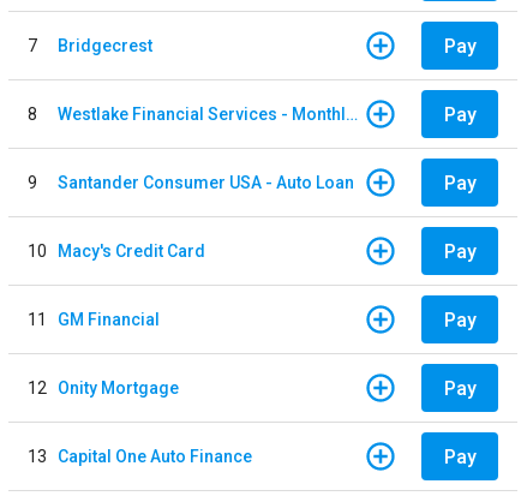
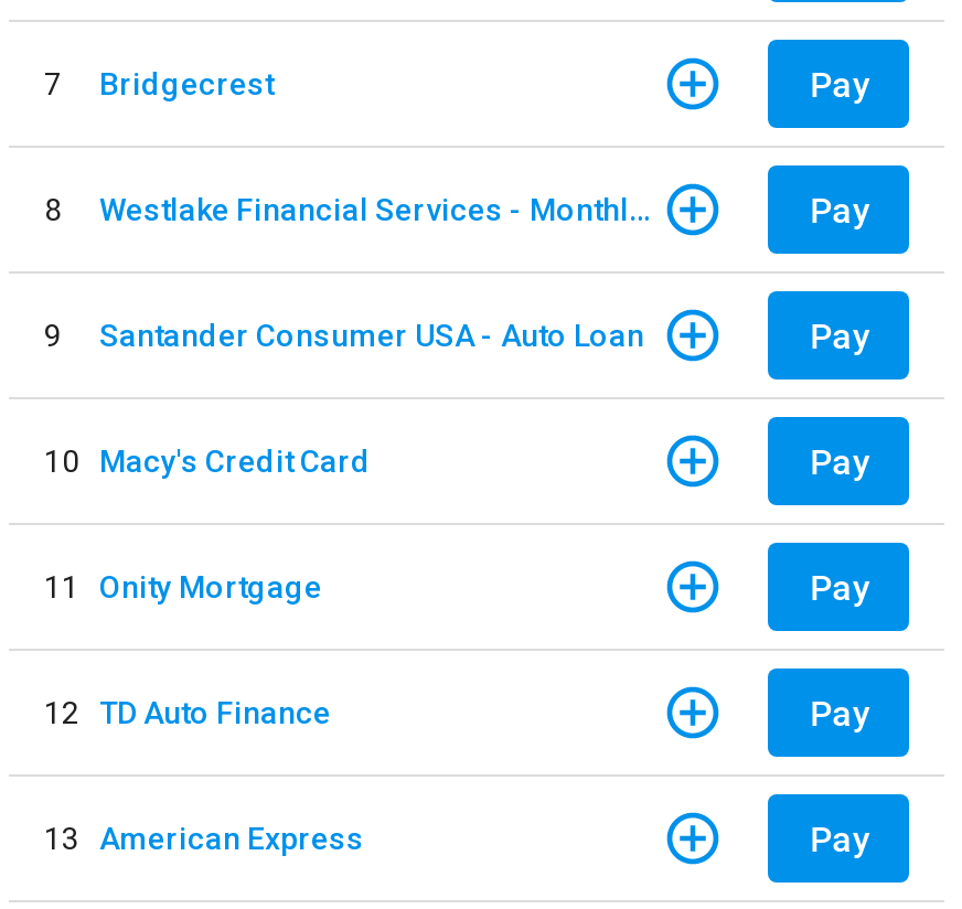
- 11 GM Financial
+ 11 Onity Mortgage

- 12 Onity Mortgage
+ 12 TD Auto Finance

- 13 Capital One Auto Finance
+ 13 American Express
